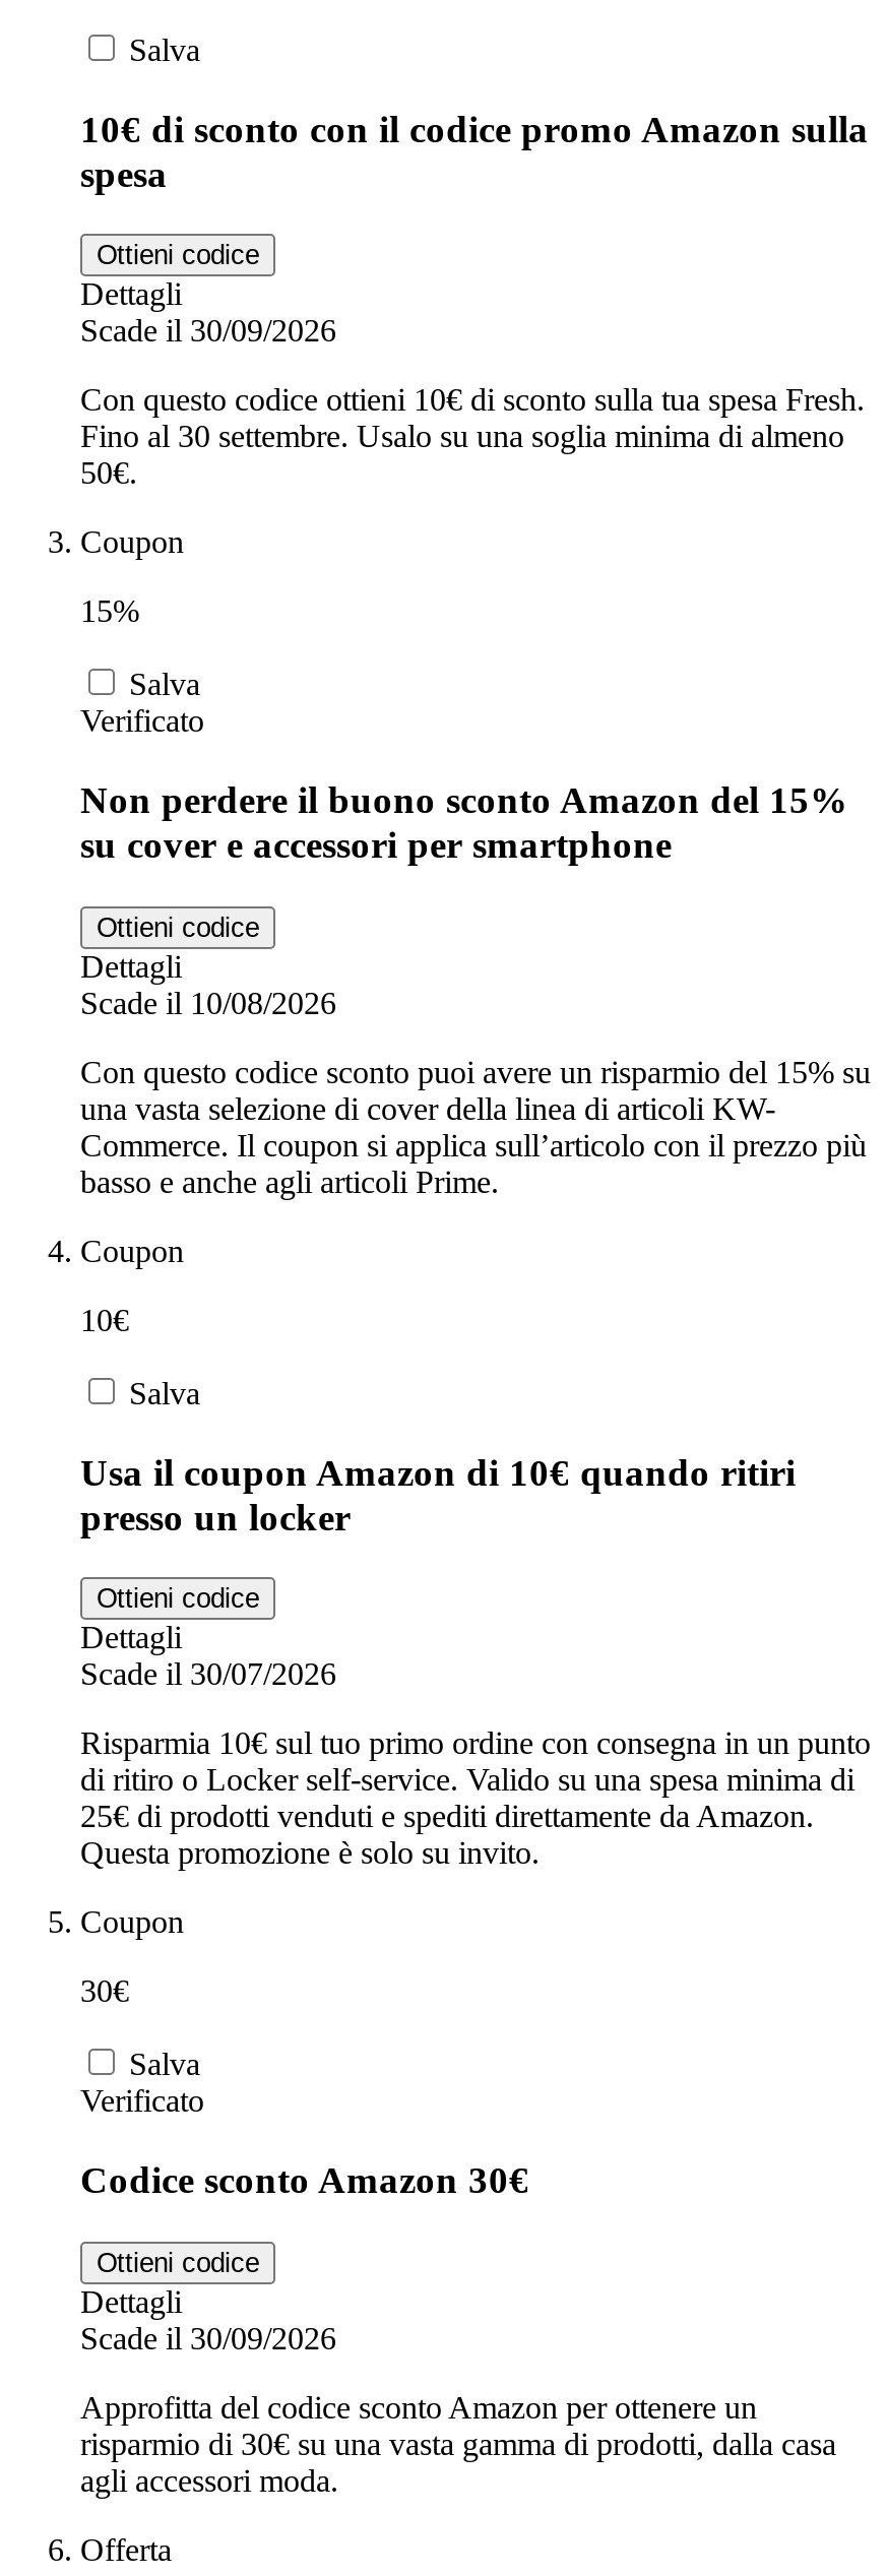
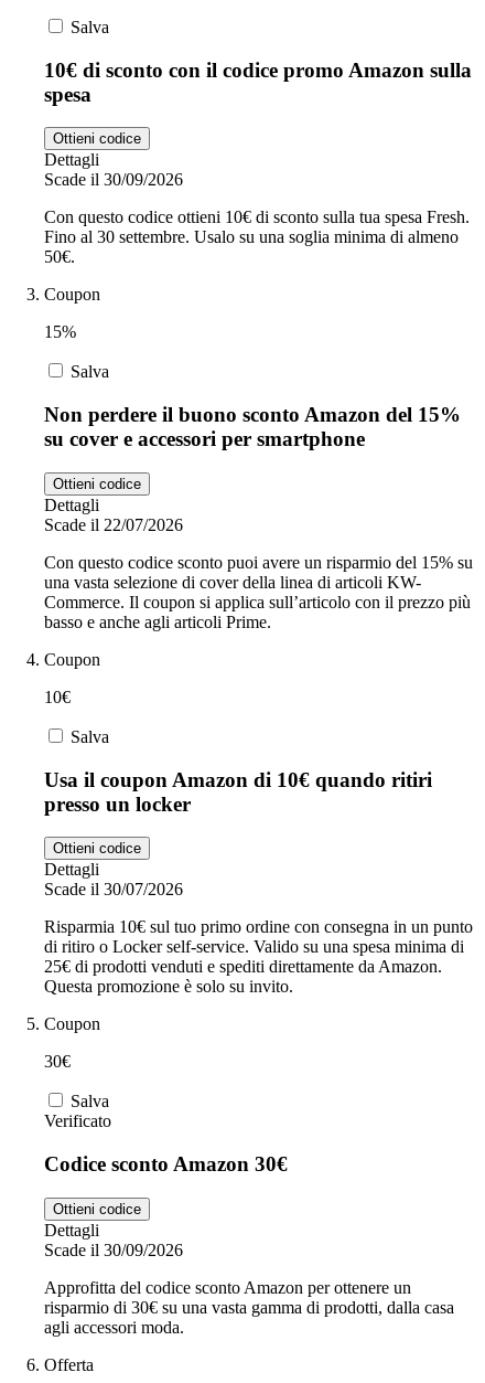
- Verificato

- Scade il 10/08/2026
+ Scade il 22/07/2026
